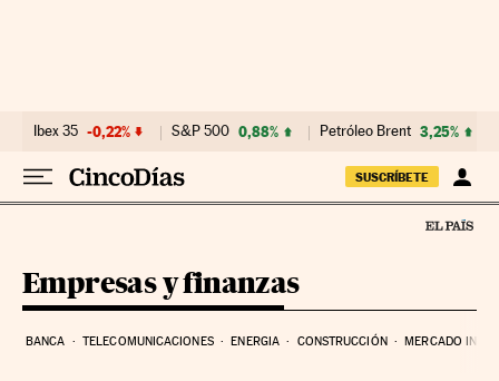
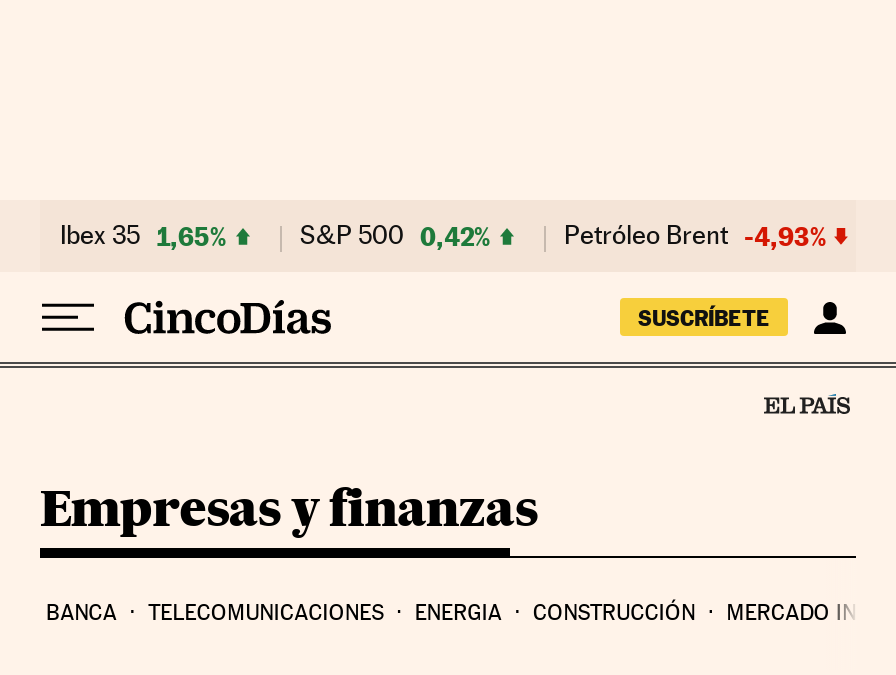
- Ibex 35 -0,22%
+ Ibex 35 1,65%

- S&P 500 0,88%
+ S&P 500 0,42%

- Petróleo Brent 3,25%
+ Petróleo Brent -4,93%
